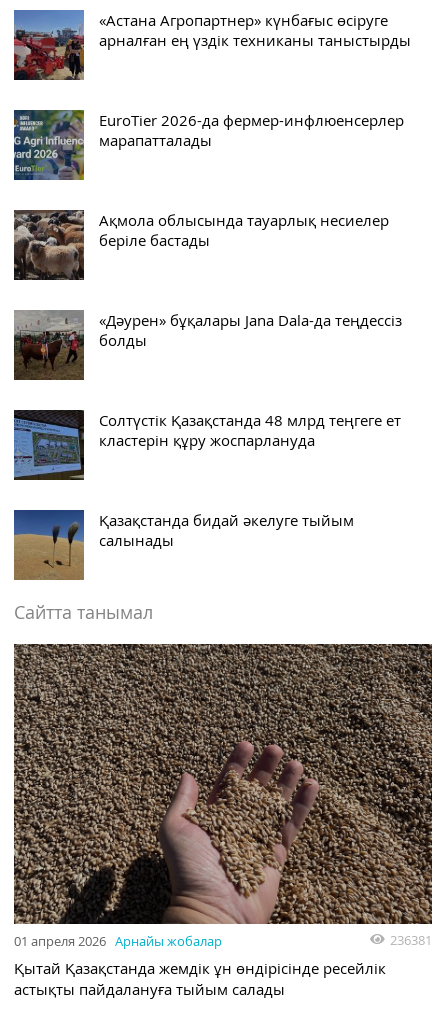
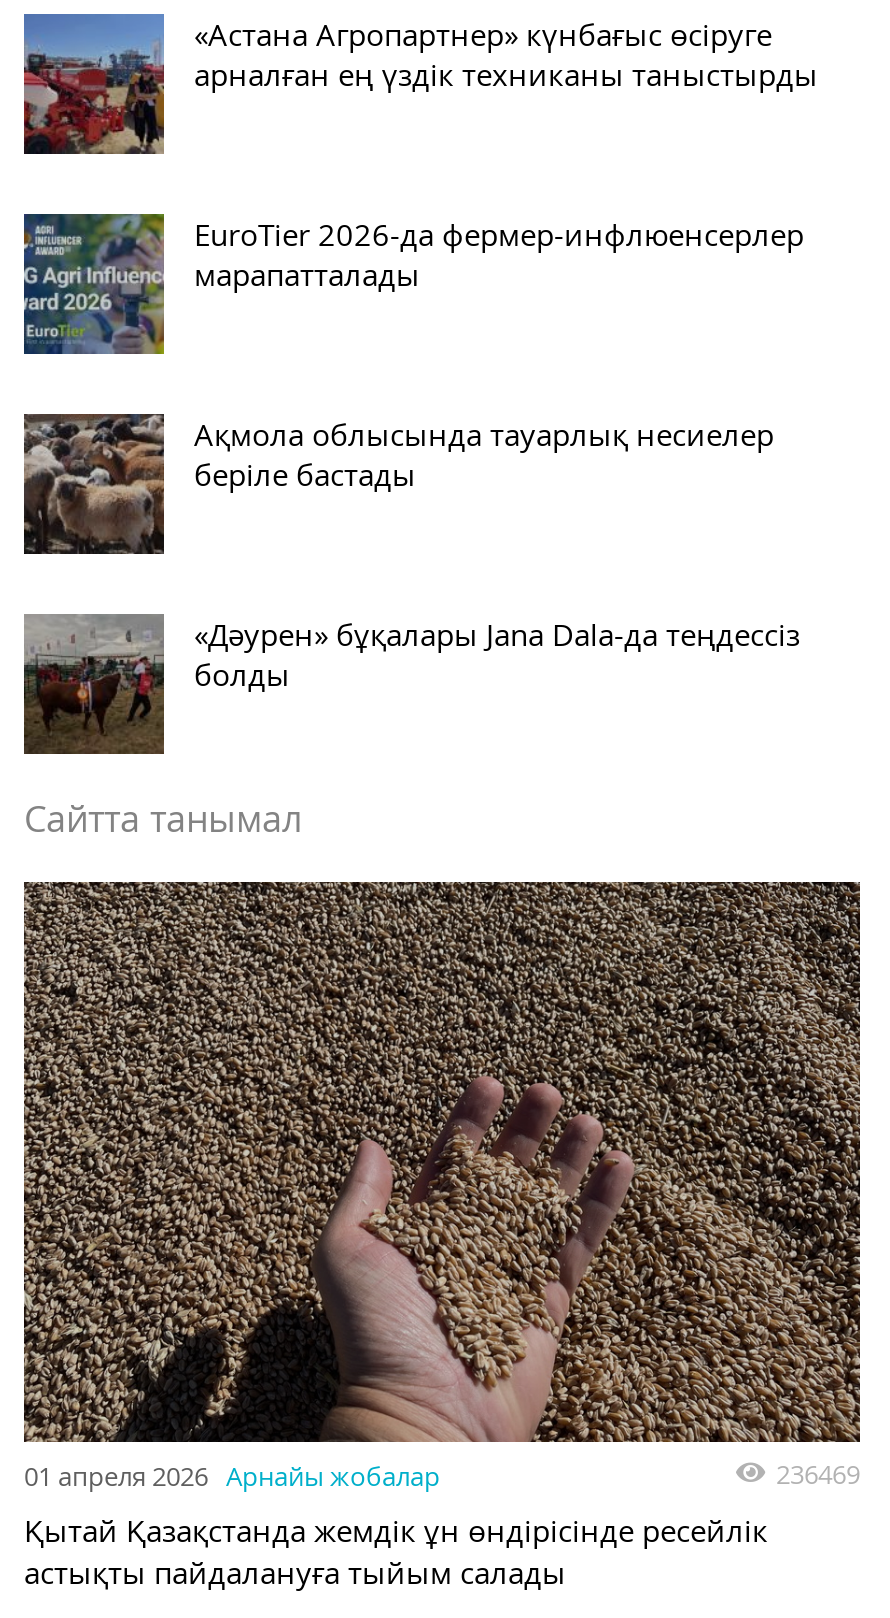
- [image]
- Солтүстік Қазақстанда 48 млрд теңгеге ет
- кластерін құру жоспарлануда

- [image]
- Қазақстанда бидай әкелуге тыйым
- салынады

- 236381
+ 236469
